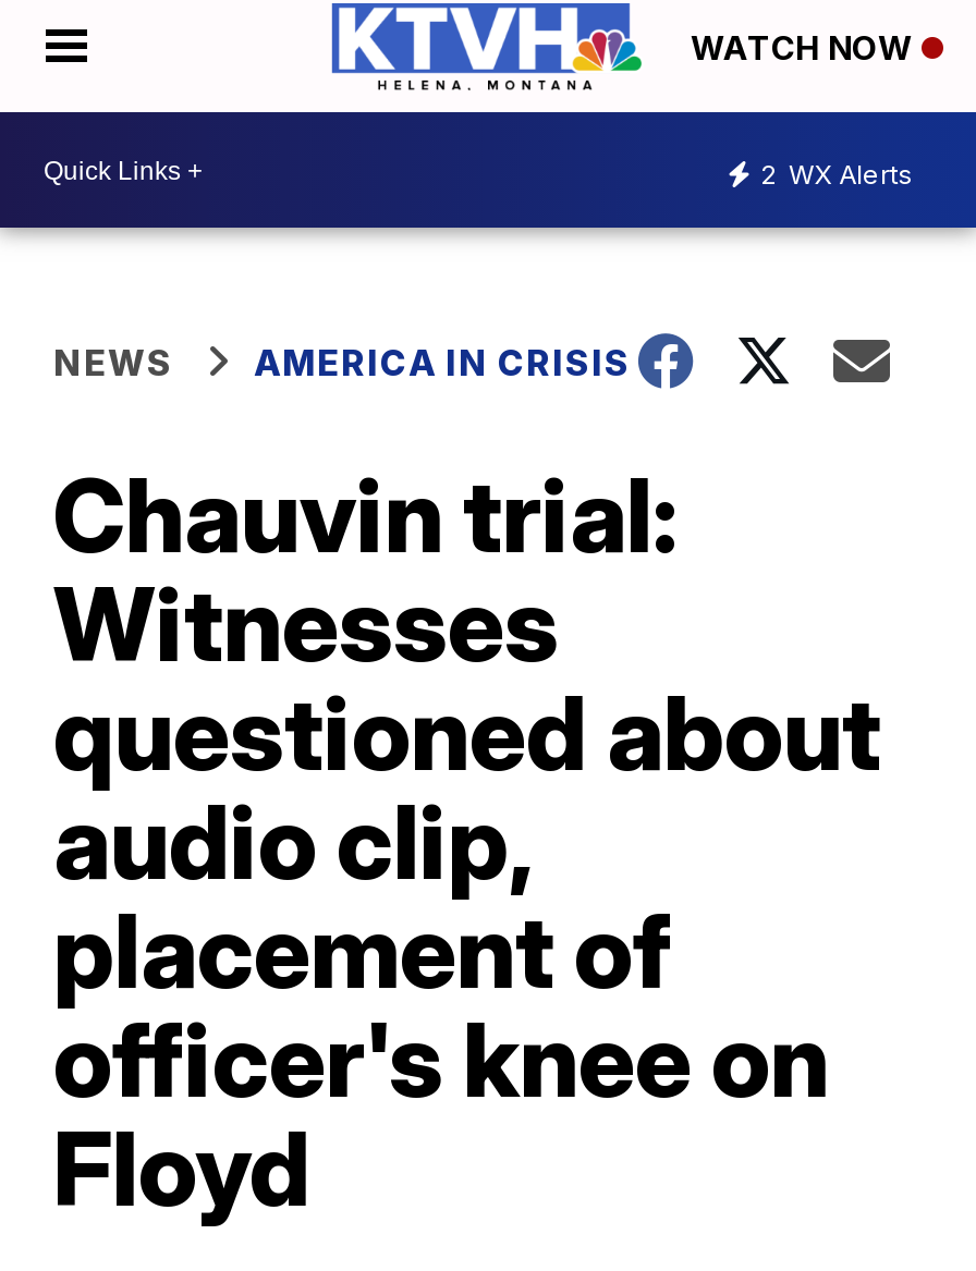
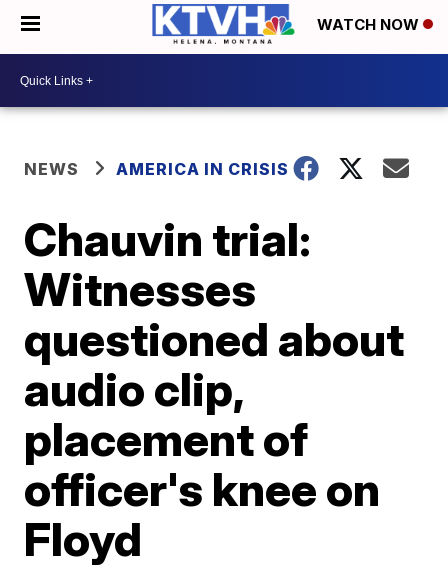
- 2 WX Alerts
